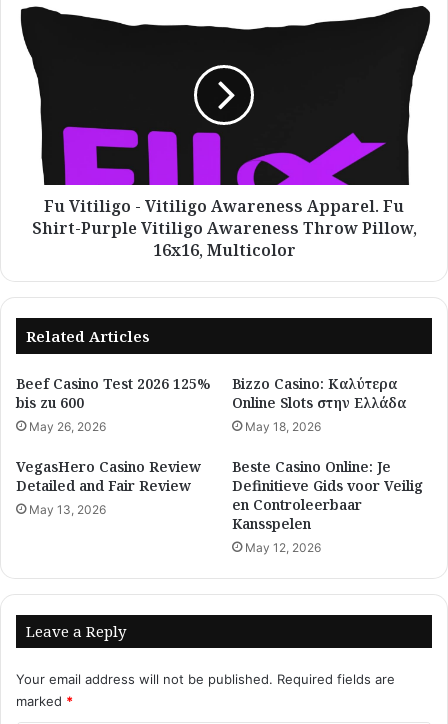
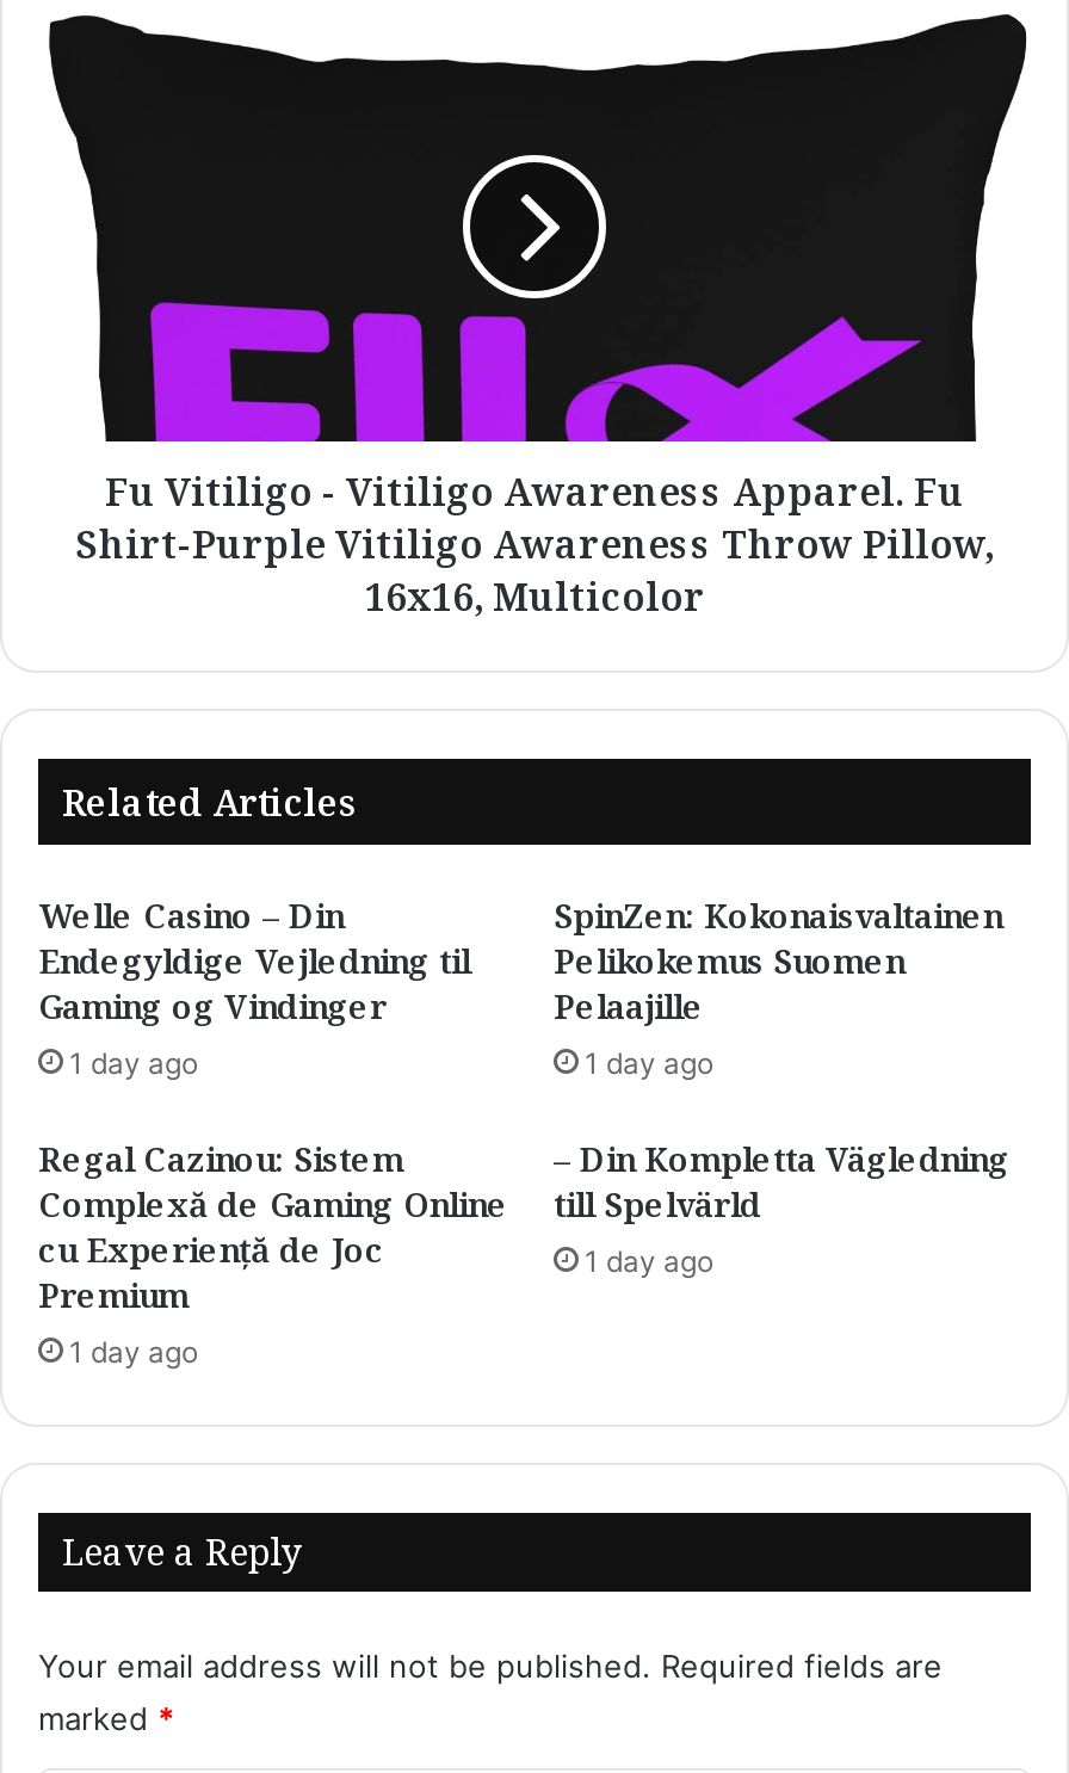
- Beef Casino Test 2026 125%
- bis zu 600
- May 26, 2026
+ Welle Casino – Din
+ Endegyldige Vejledning til
+ Gaming og Vindinger
+ 1 day ago

- Bizzo Casino: Καλύτερα
- Online Slots στην Ελλάδα
- May 18, 2026
+ SpinZen: Kokonaisvaltainen
+ Pelikokemus Suomen
+ Pelaajille
+ 1 day ago

- VegasHero Casino Review
- Detailed and Fair Review
- May 13, 2026
+ Regal Cazinou: Sistem
+ Complexă de Gaming Online
+ cu Experiență de Joc
+ Premium
+ 1 day ago

- Beste Casino Online: Je
- Definitieve Gids voor Veilig
- en Controleerbaar
- Kansspelen
- May 12, 2026
+ – Din Kompletta Vägledning
+ till Spelvärld
+ 1 day ago
